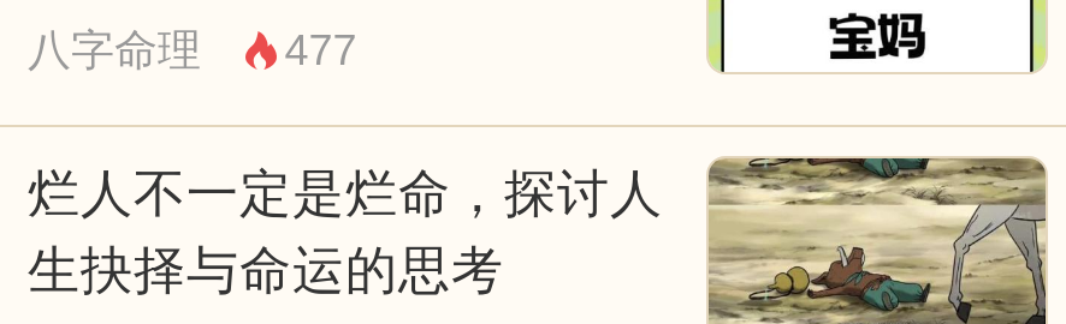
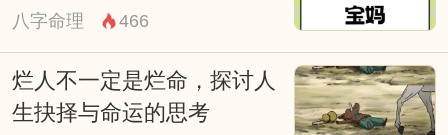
- 八字命理 477
+ 八字命理 466
